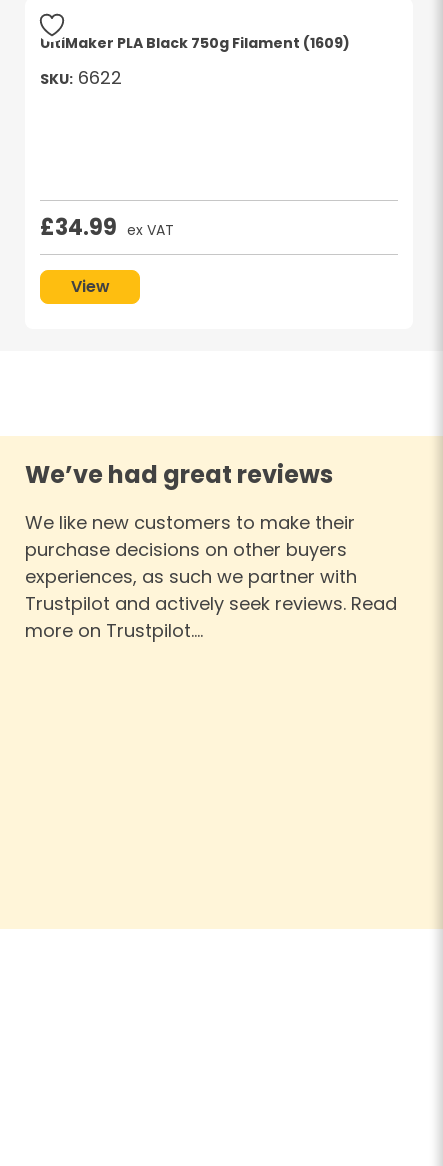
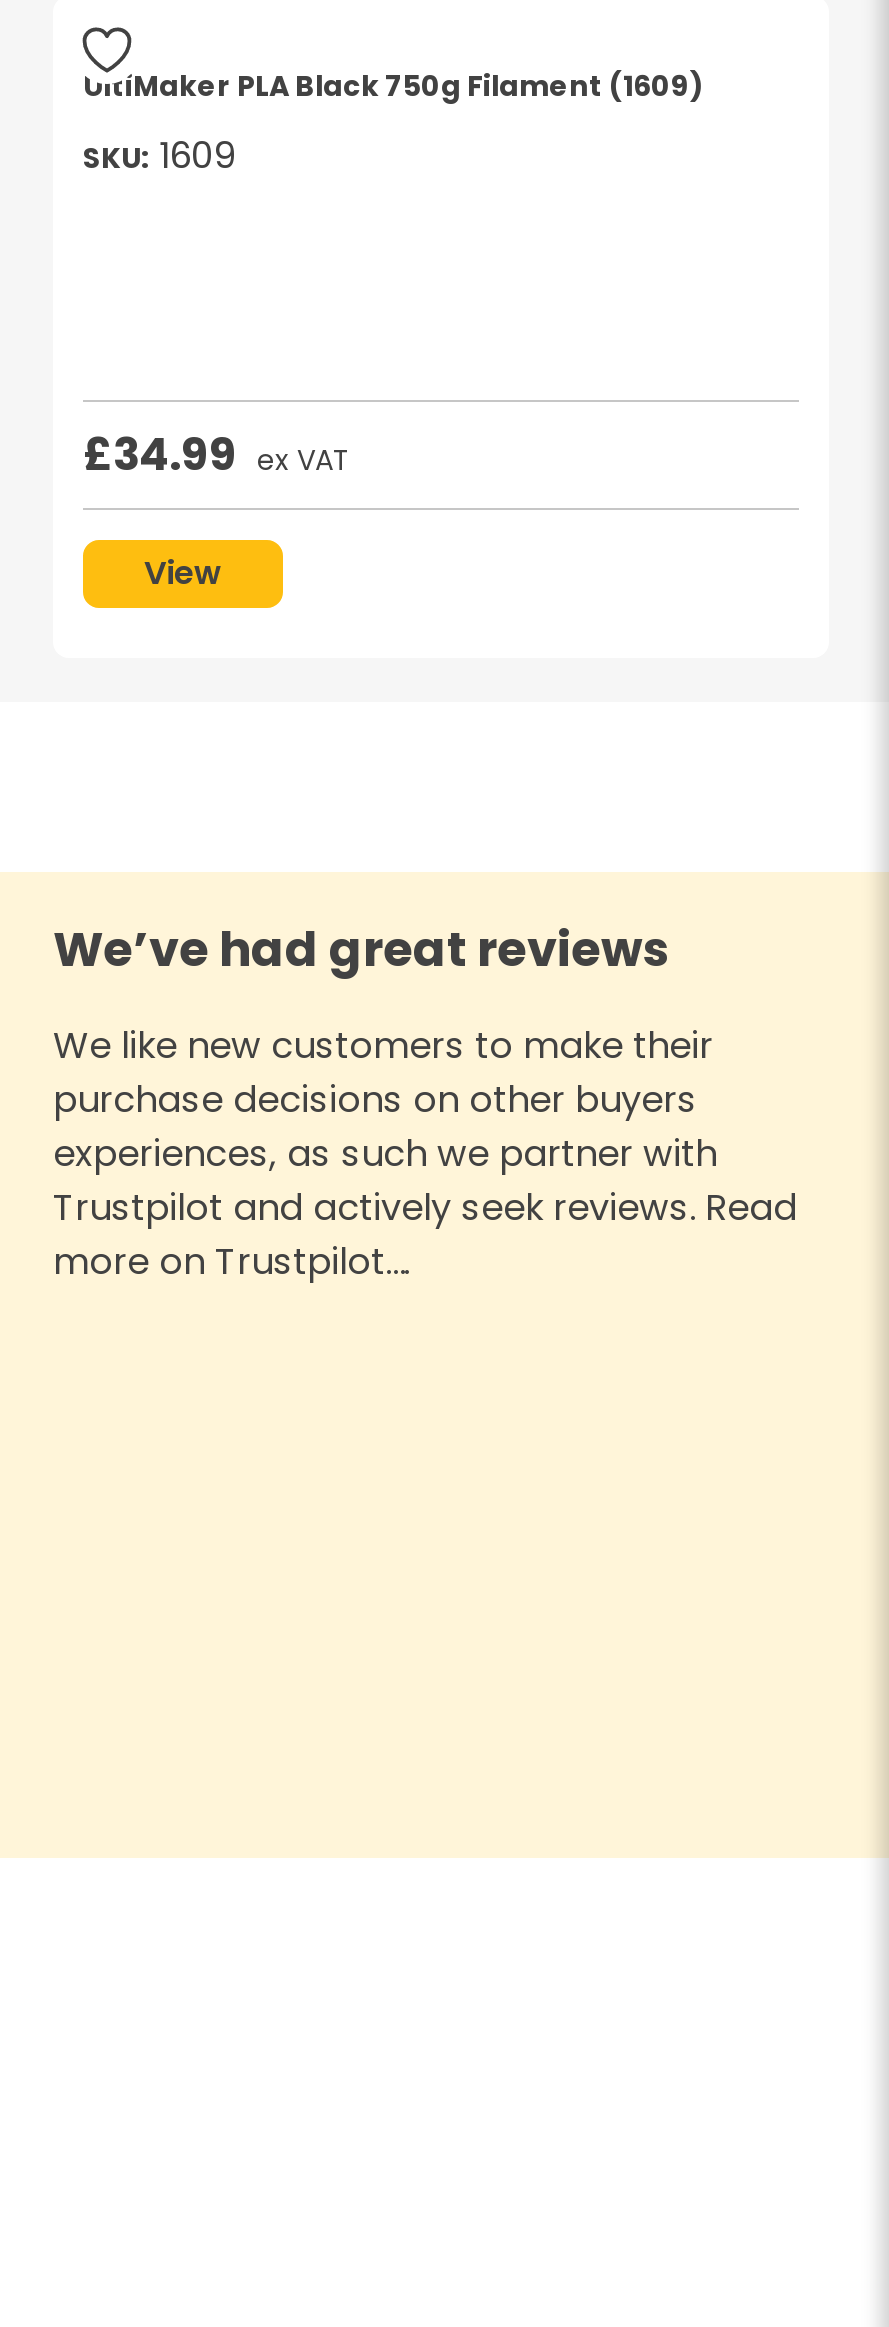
- SKU: 6622
+ SKU: 1609
